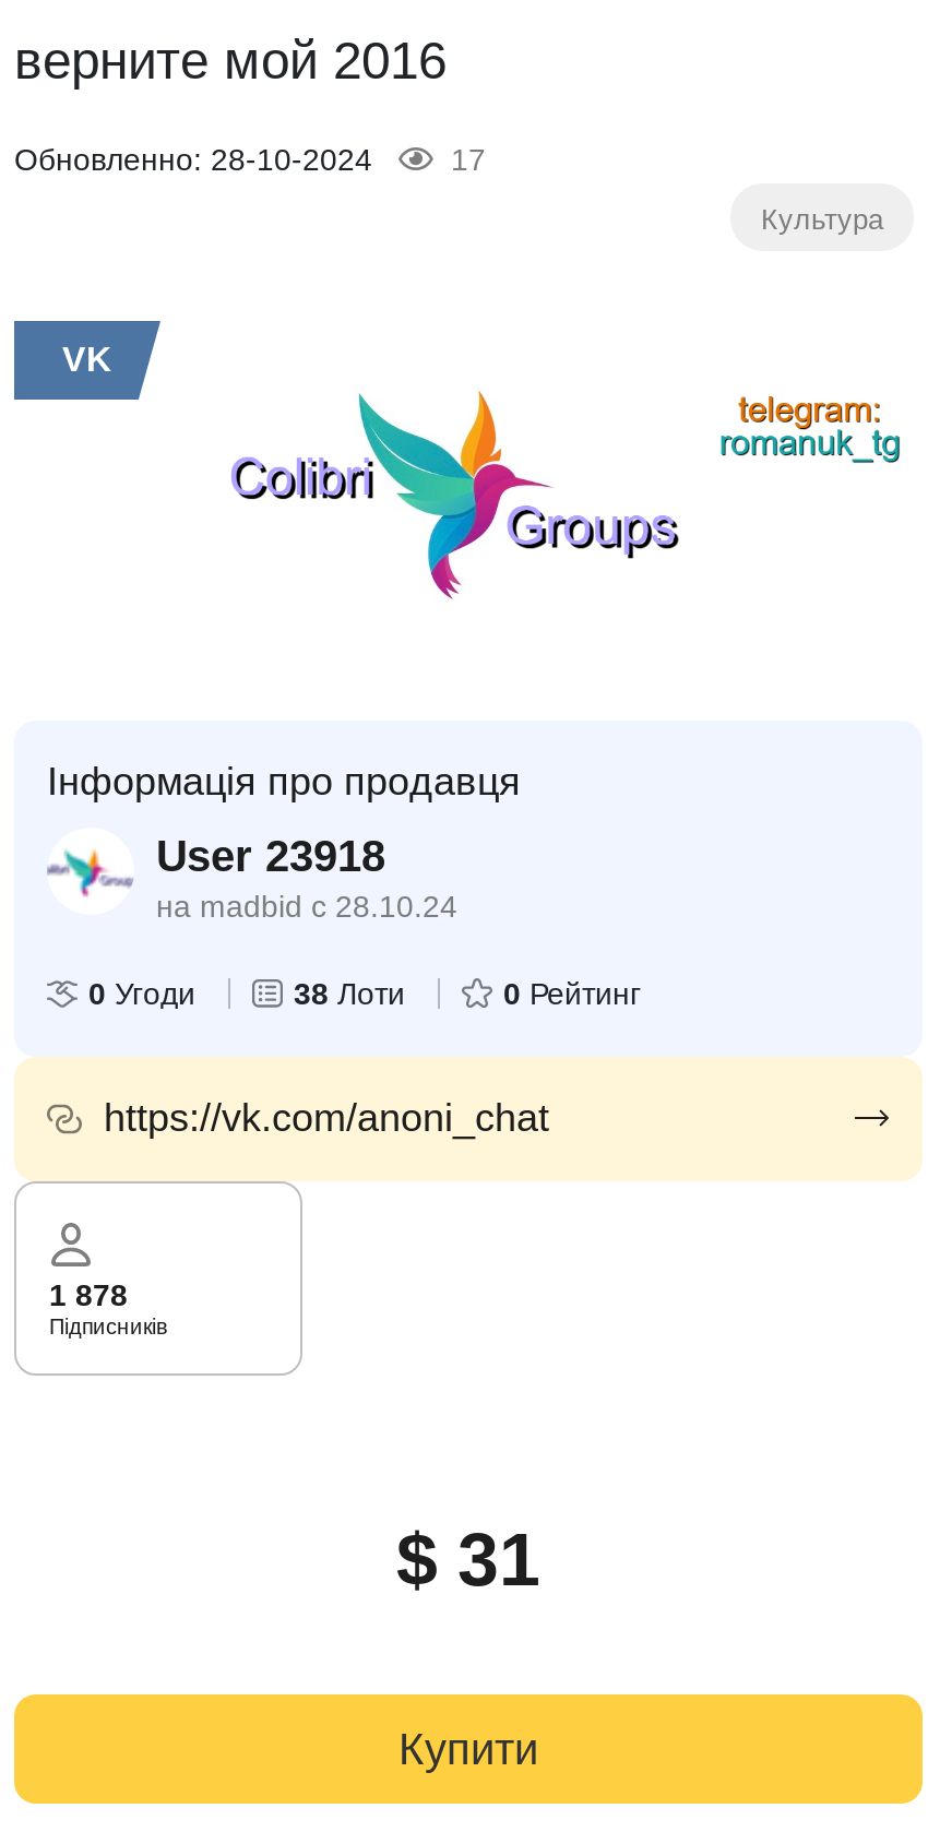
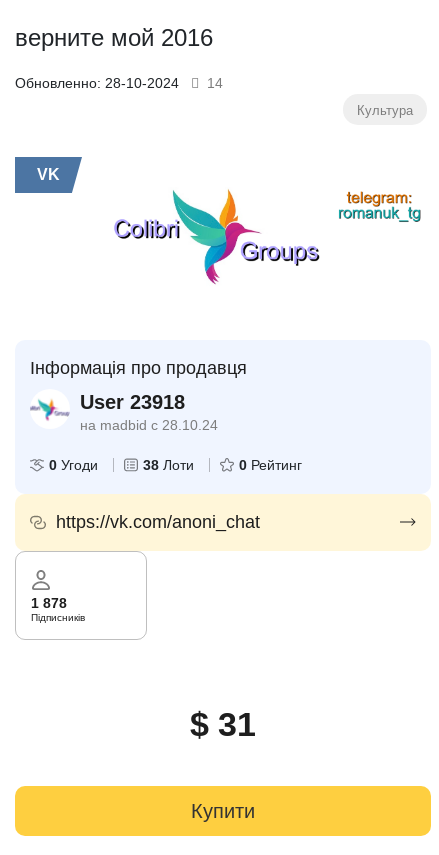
- Обновленно: 28-10-2024 17
+ Обновленно: 28-10-2024 14
